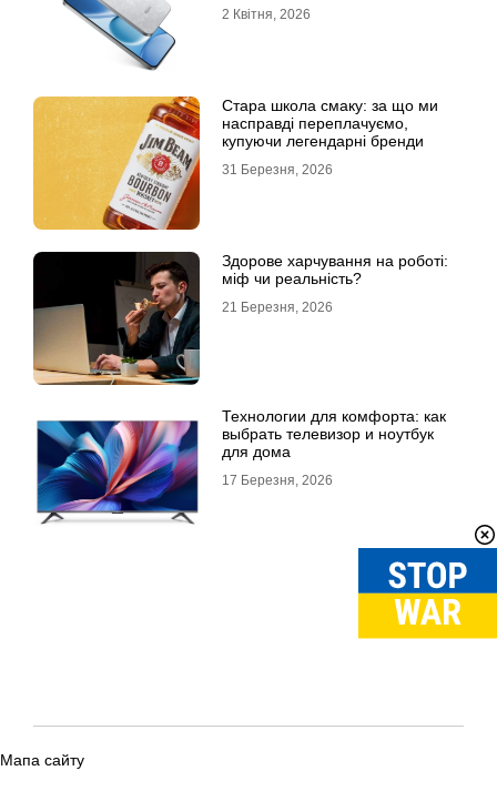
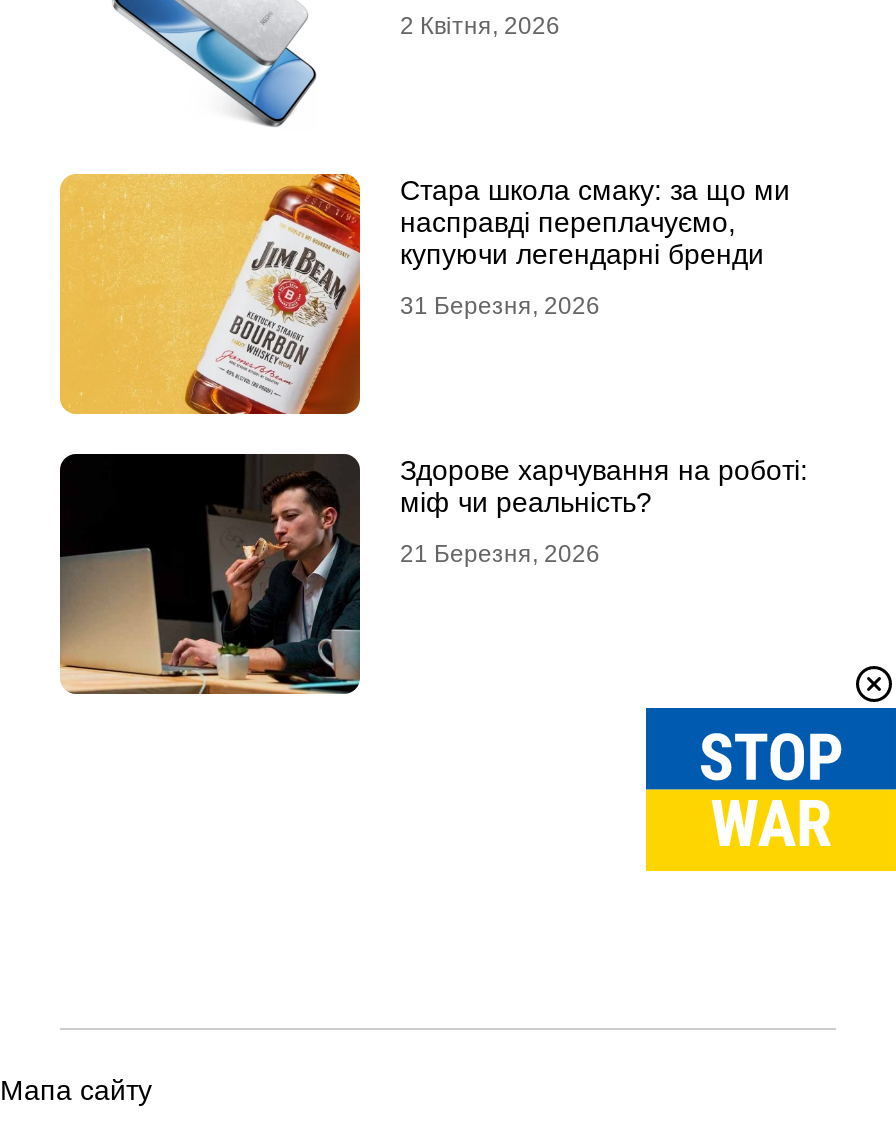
- [image]
- Технологии для комфорта: как
- выбрать телевизор и ноутбук
- для дома
- 17 Березня, 2026
